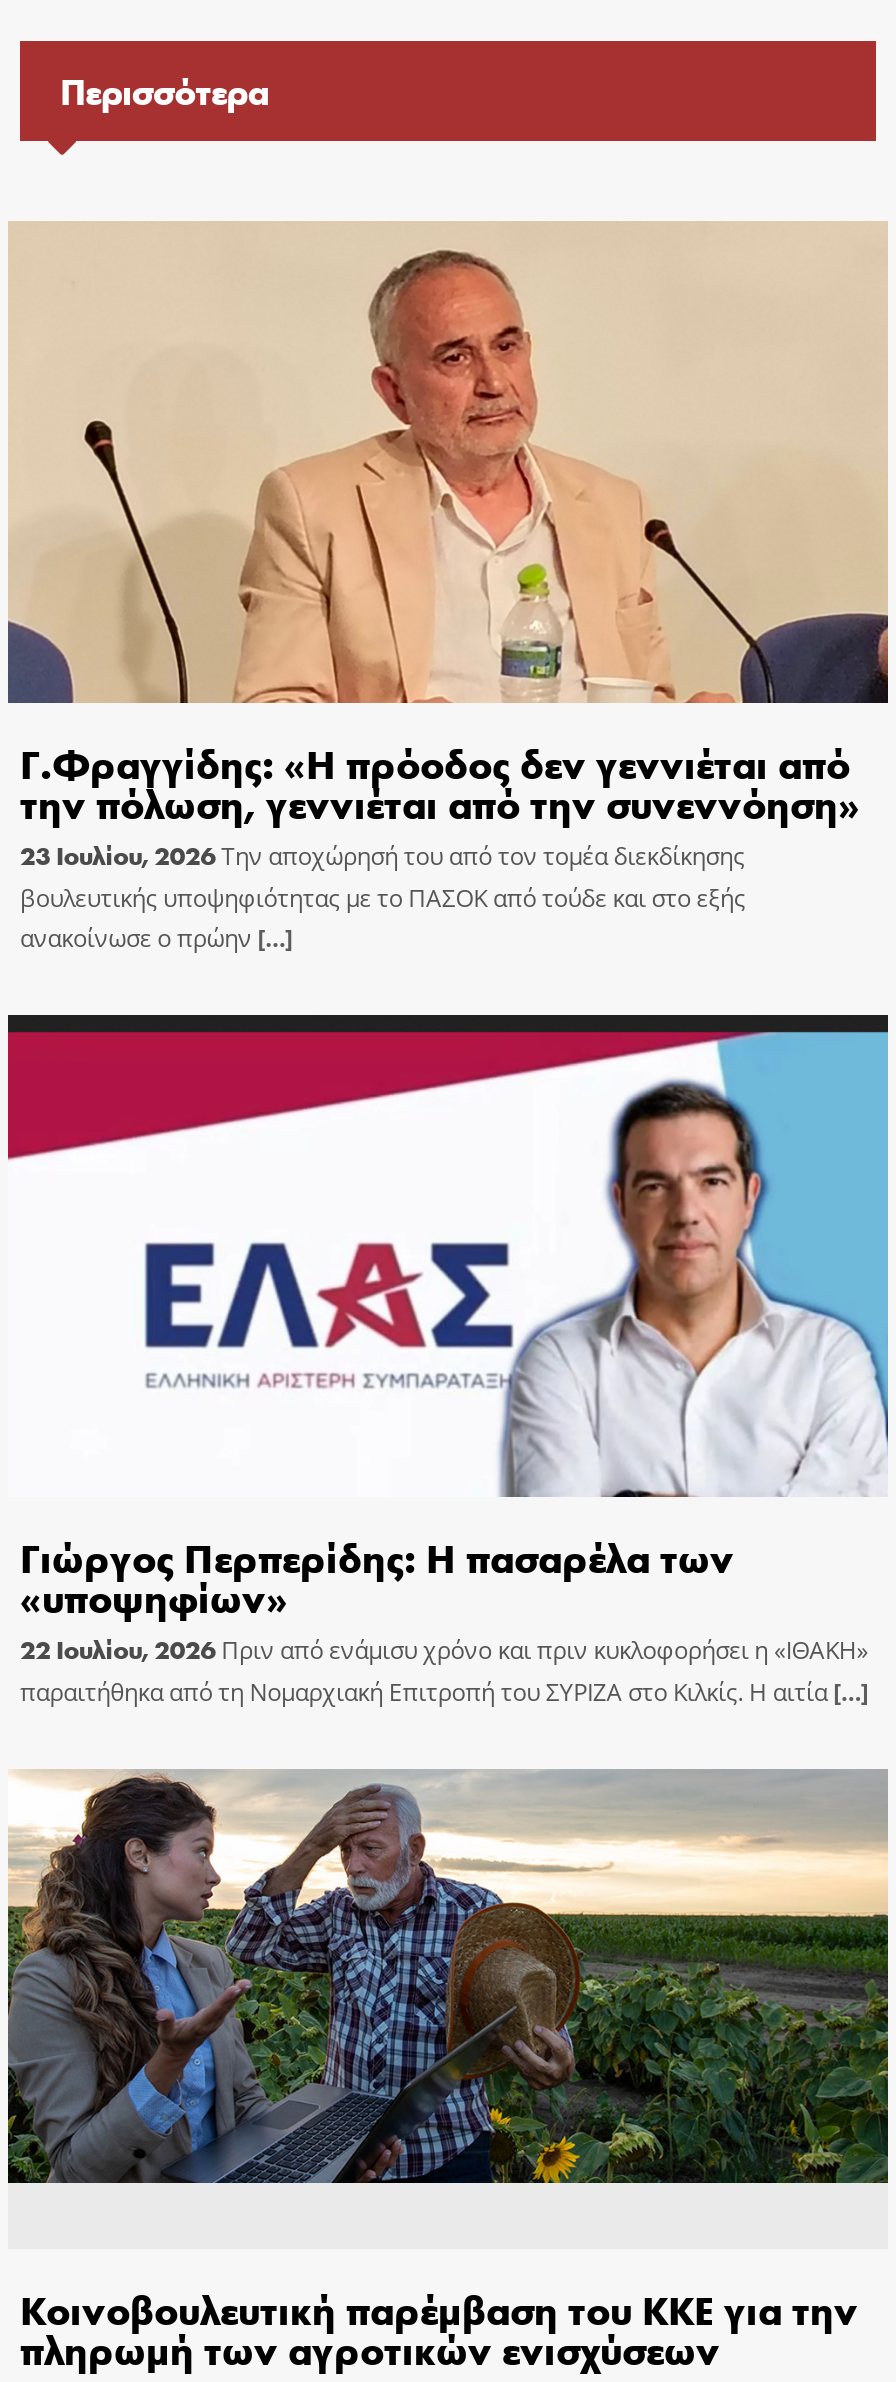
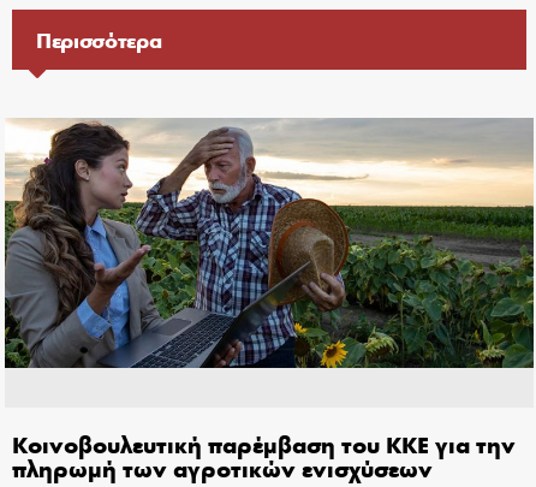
- [image]
- Γ.Φραγγίδης: «Η πρόοδος δεν γεννιέται από
- την πόλωση, γεννιέται από την συνεννόηση»
- 23 Ιουλίου, 2026 Την αποχώρησή του από τον τομέα διεκδίκησης
- βουλευτικής υποψηφιότητας με το ΠΑΣΟΚ από τούδε και στο εξής
- ανακοίνωσε ο πρώην […]

- [image]
- Γιώργος Περπερίδης: Η πασαρέλα των
- «υποψηφίων»
- 22 Ιουλίου, 2026 Πριν από ενάμισυ χρόνο και πριν κυκλοφορήσει η «ΙΘΑΚΗ»
- παραιτήθηκα από τη Νομαρχιακή Επιτροπή του ΣΥΡΙΖΑ στο Κιλκίς. Η αιτία […]
